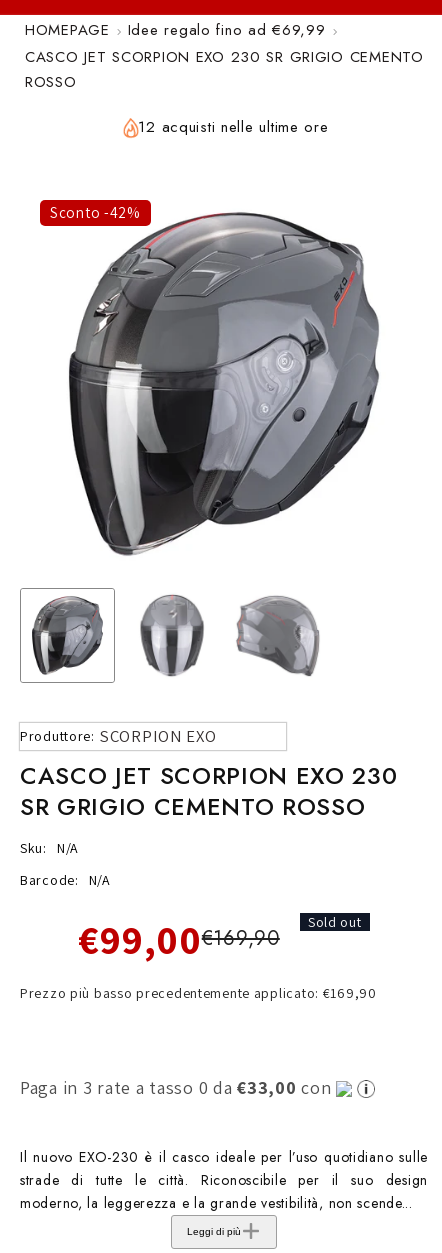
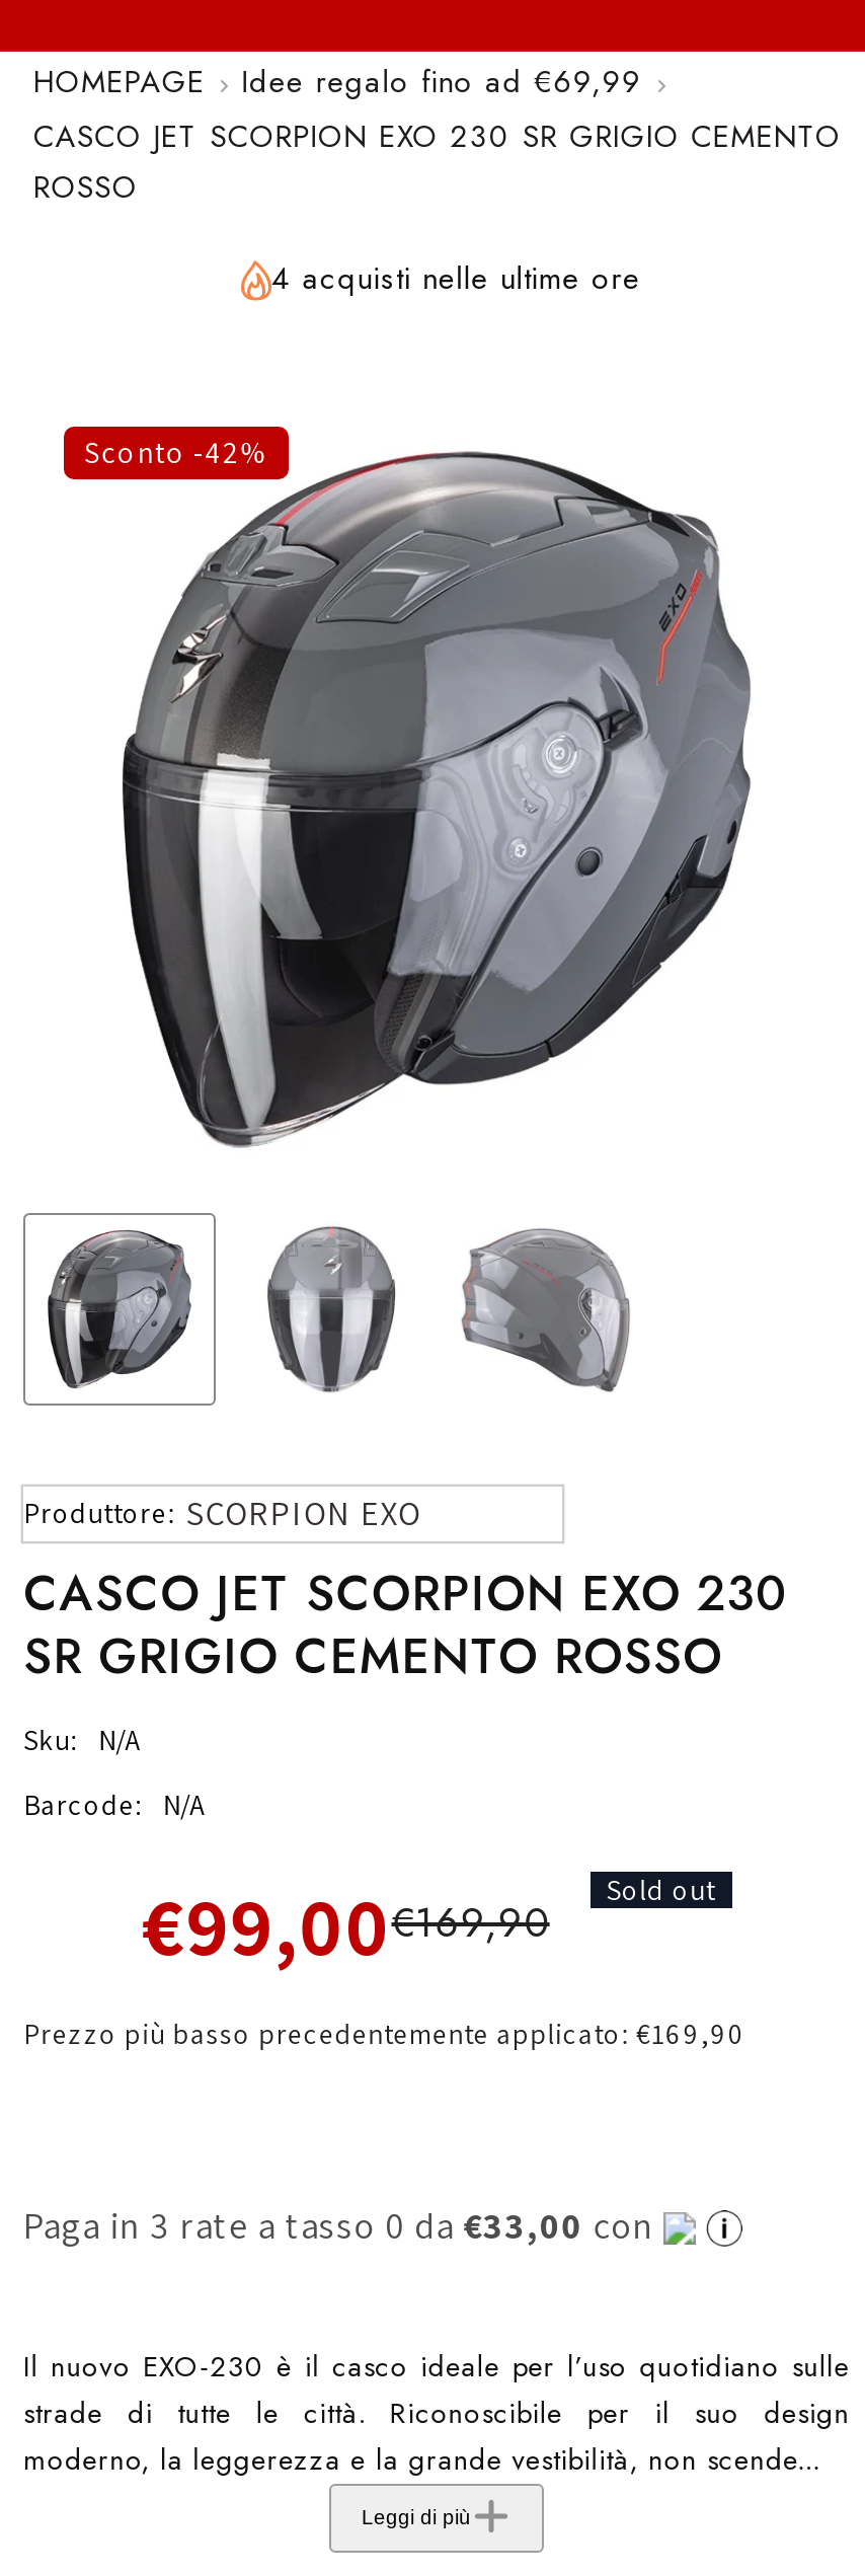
- 12 acquisti nelle ultime ore
+ 4 acquisti nelle ultime ore
